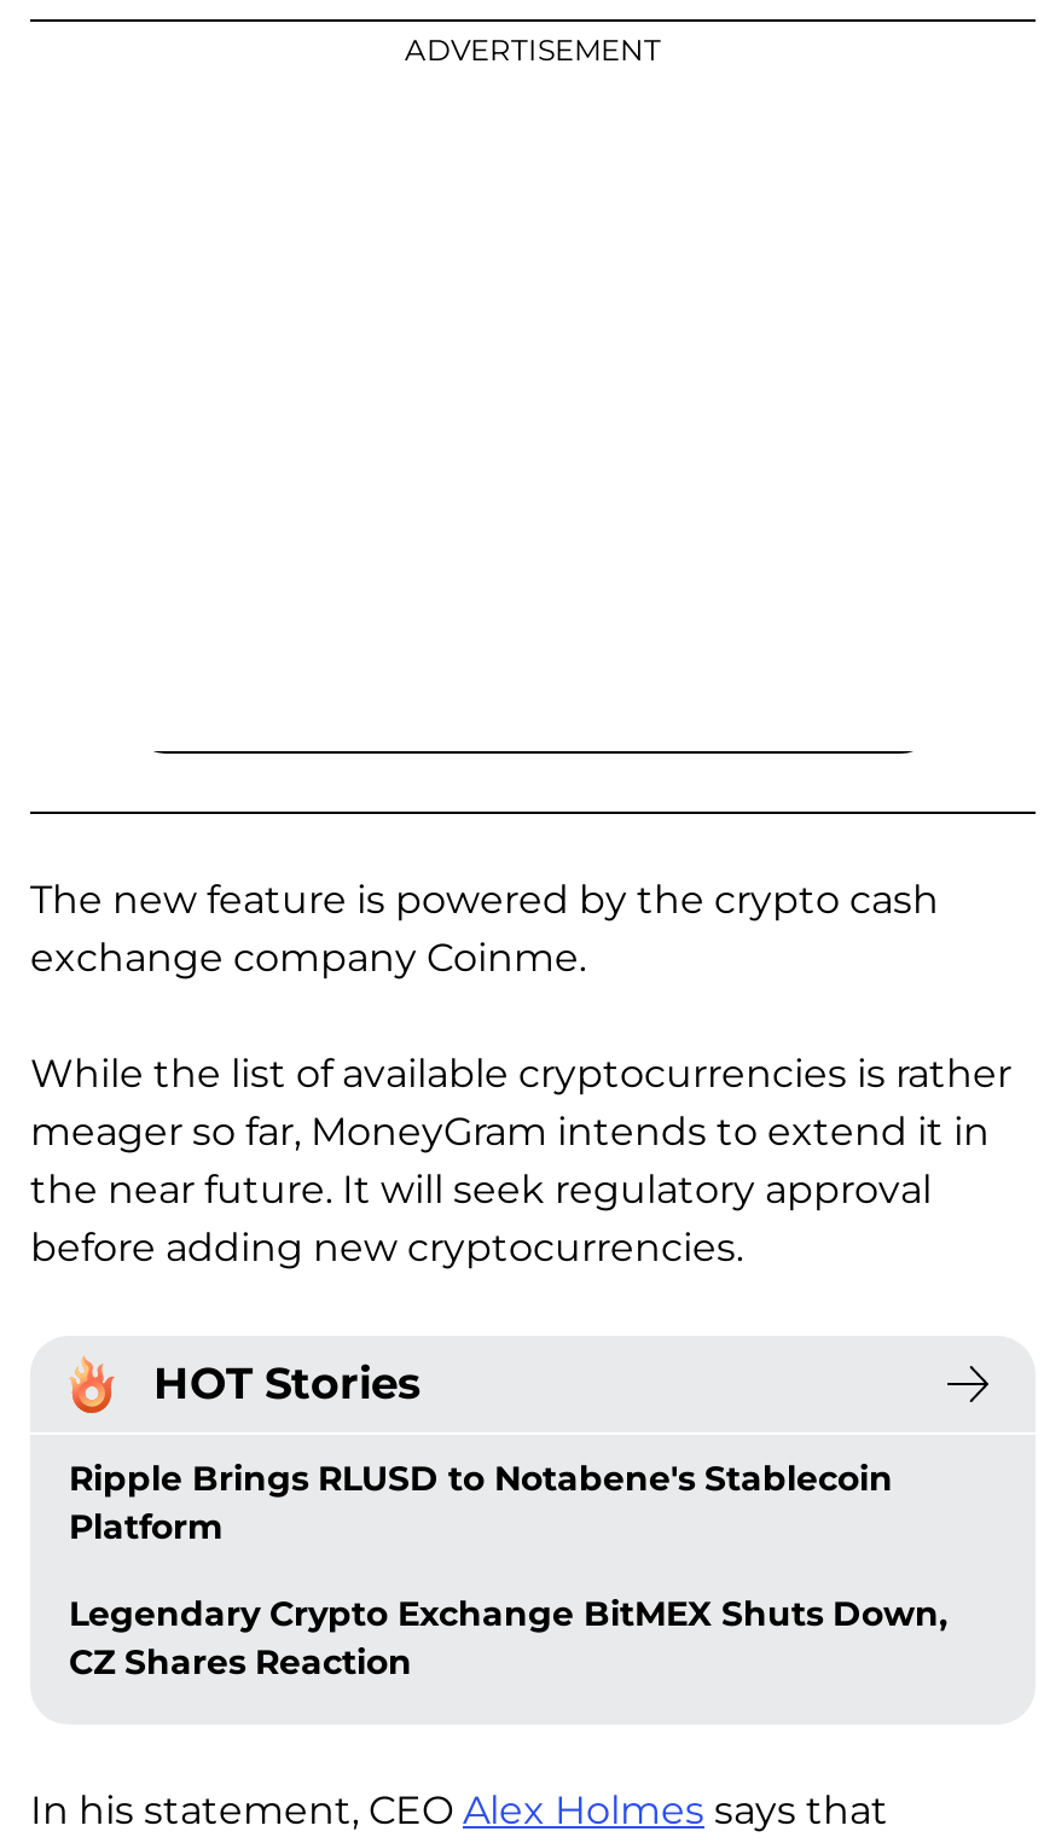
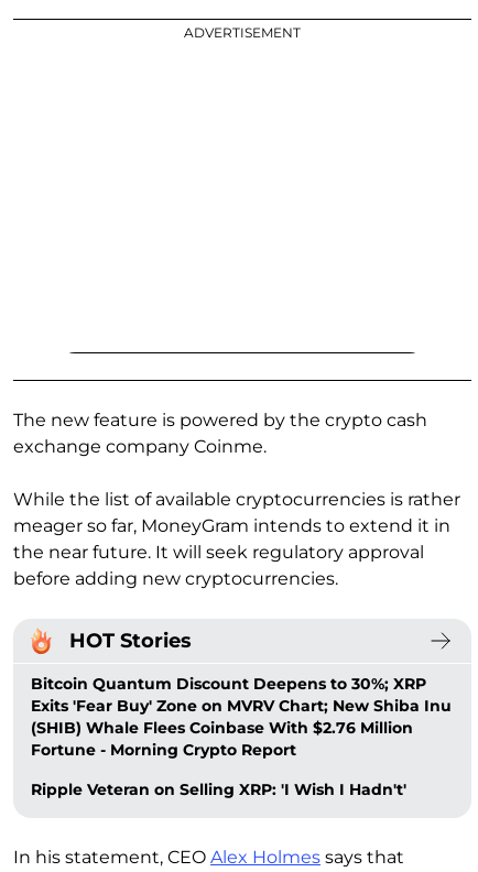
- Ripple Brings RLUSD to Notabene's Stablecoin
- Platform
+ Bitcoin Quantum Discount Deepens to 30%; XRP
+ Exits 'Fear Buy' Zone on MVRV Chart; New Shiba Inu
+ (SHIB) Whale Flees Coinbase With $2.76 Million
+ Fortune - Morning Crypto Report

- Legendary Crypto Exchange BitMEX Shuts Down,
- CZ Shares Reaction
+ Ripple Veteran on Selling XRP: 'I Wish I Hadn't'
